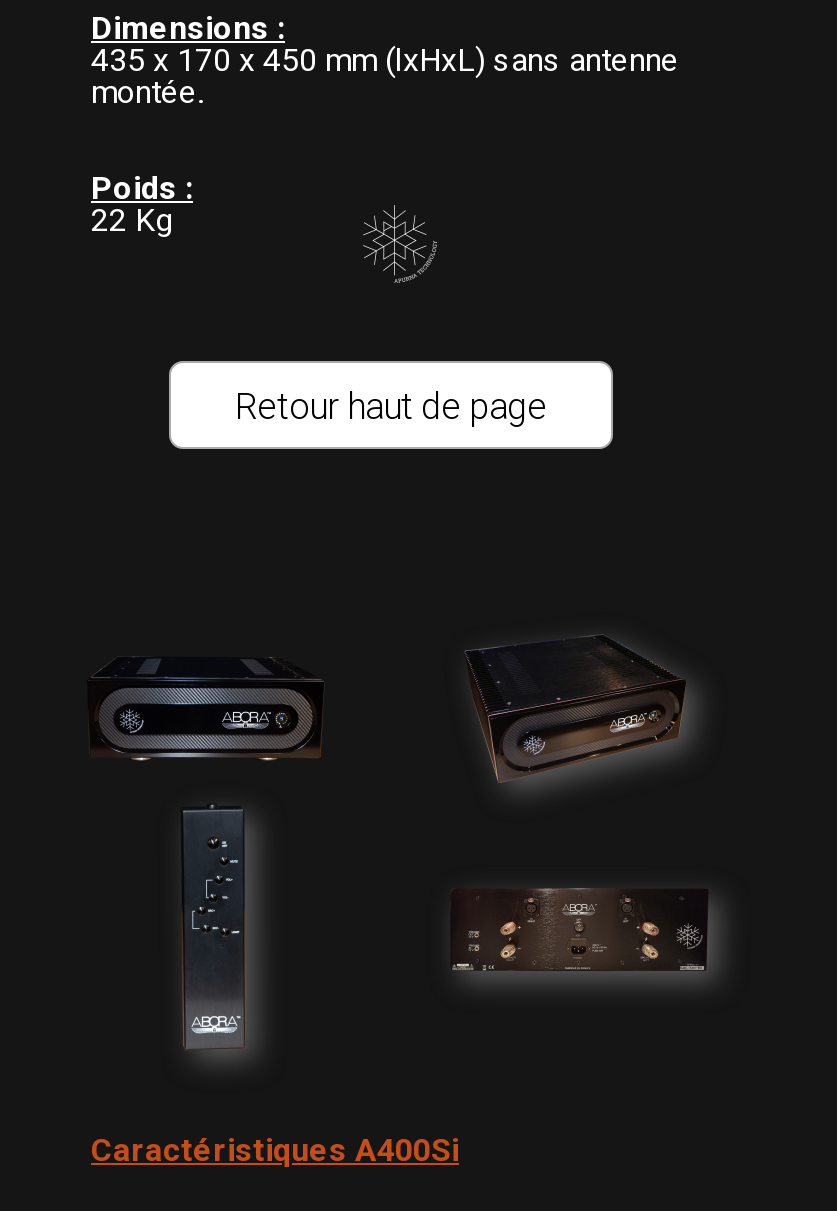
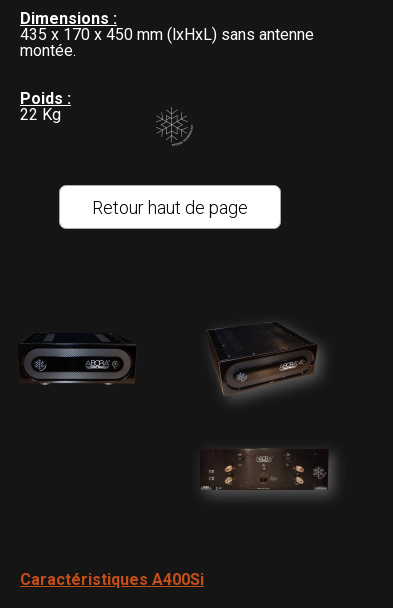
- [image]
